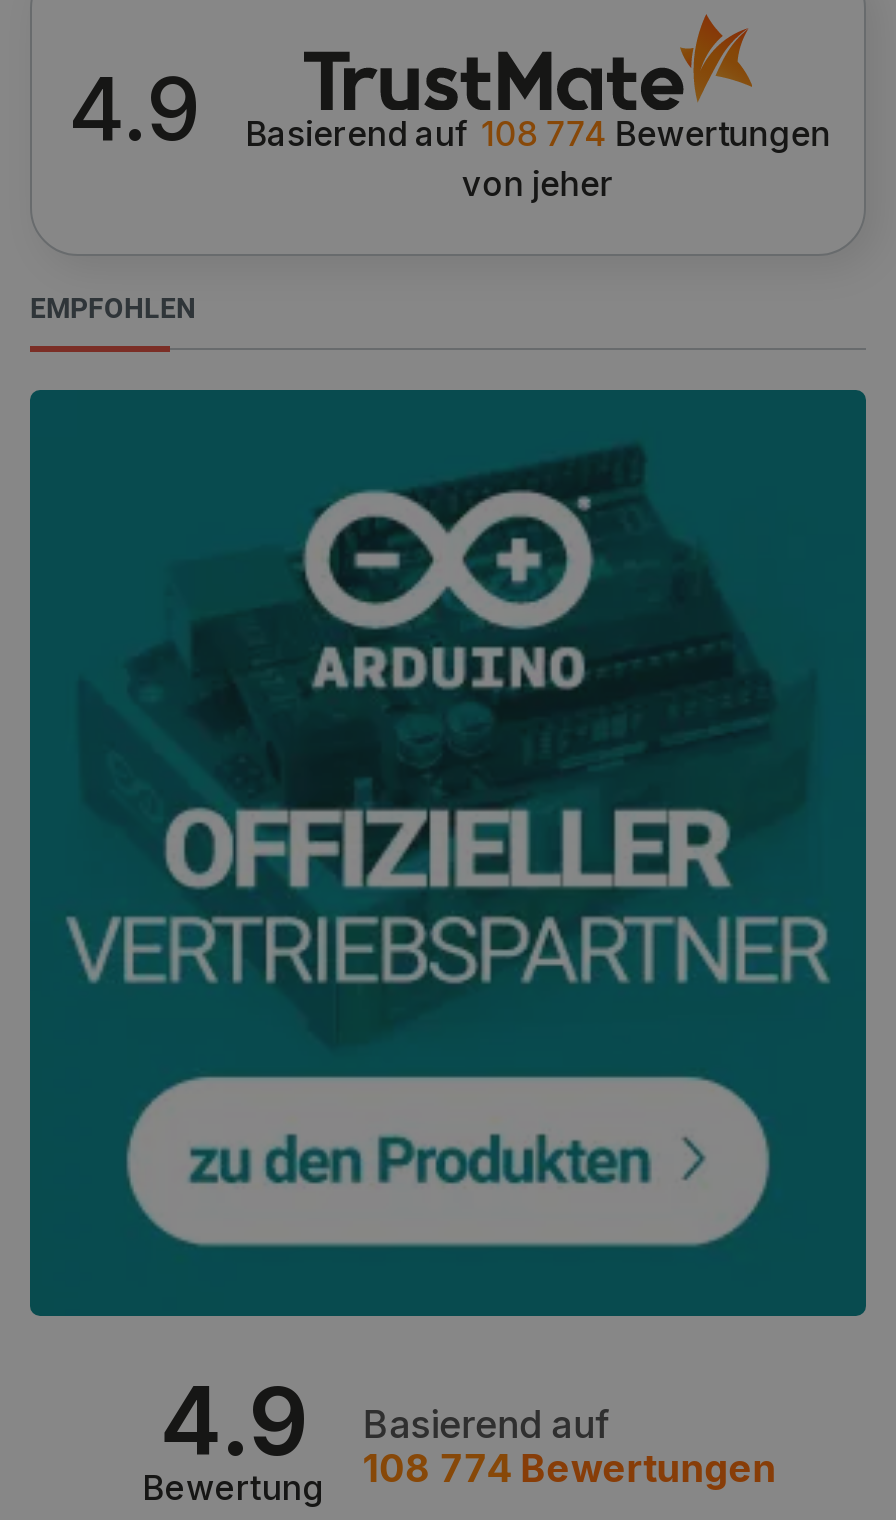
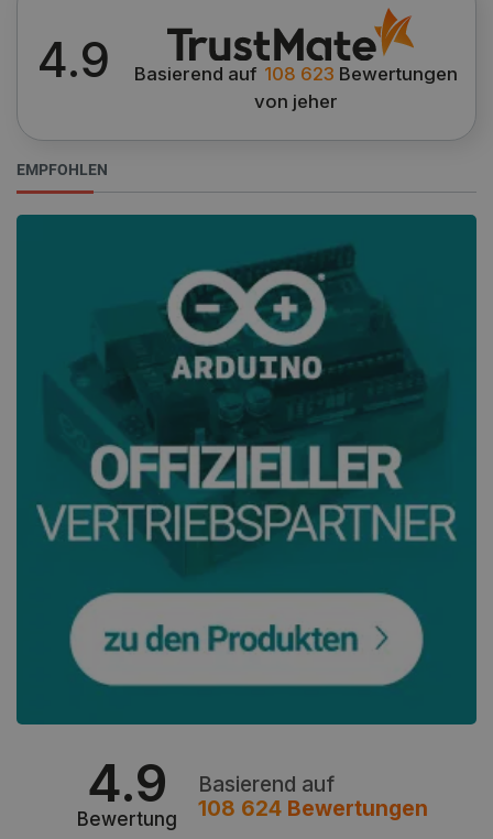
- Basierend auf 108 774 Bewertungen
+ Basierend auf 108 623 Bewertungen

- Bewertung 4.9 108 774 Bewertungen Basierend auf
+ Bewertung 4.9 108 624 Bewertungen Basierend auf
